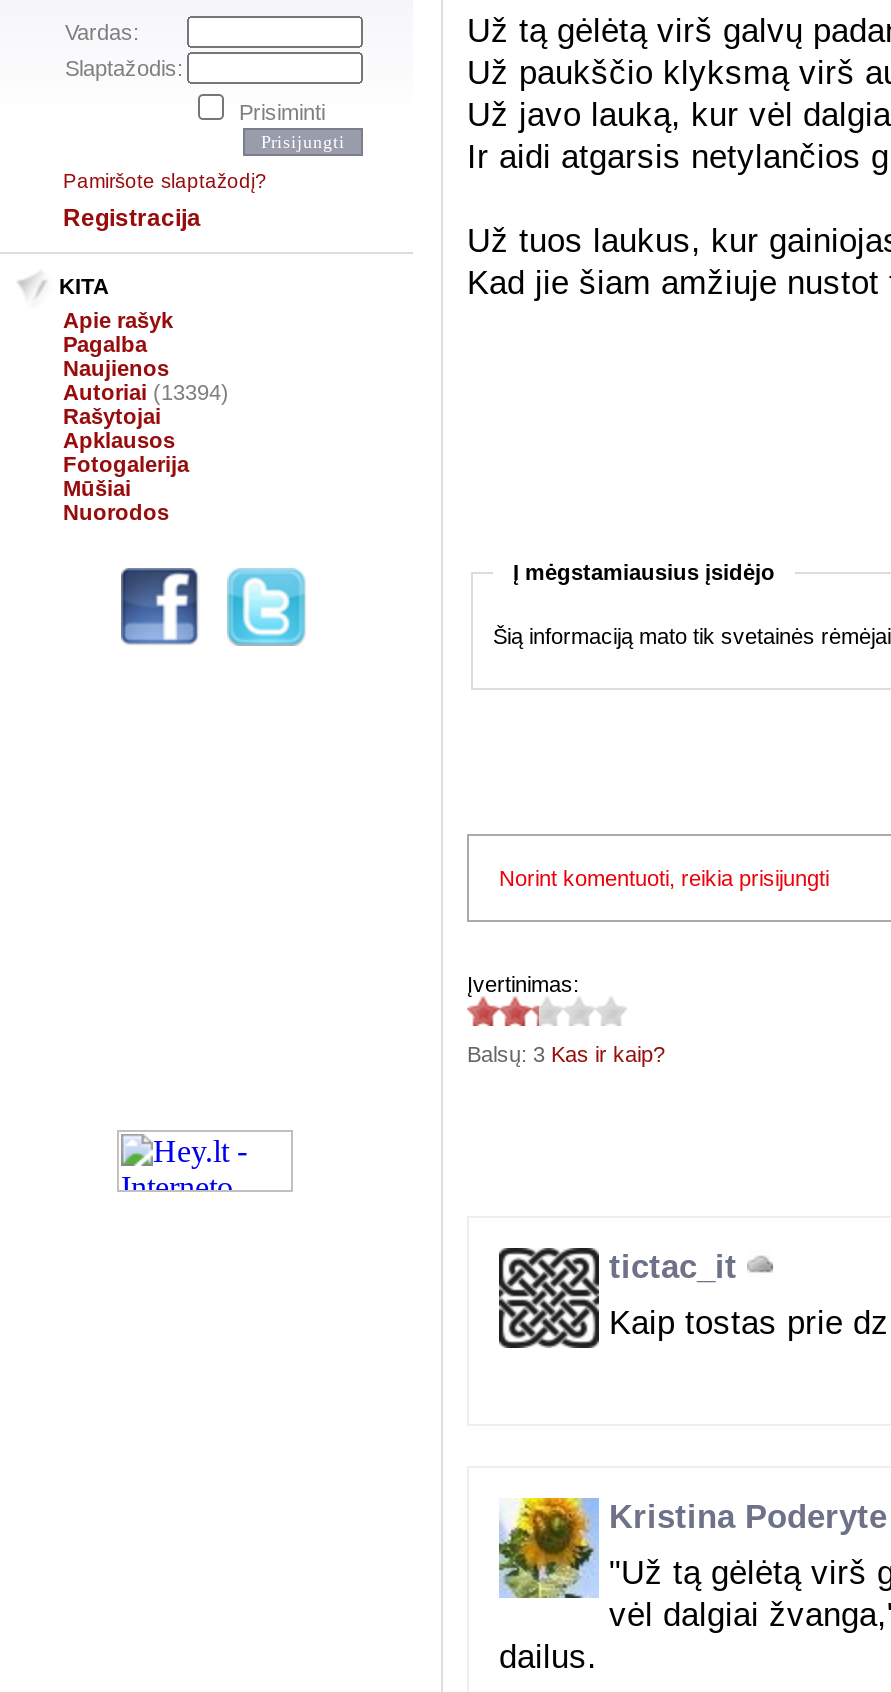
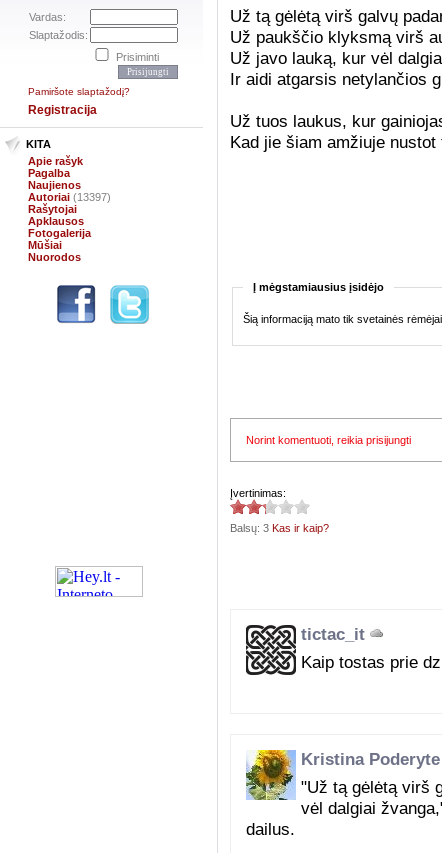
- Autoriai (13394)
+ Autoriai (13397)
